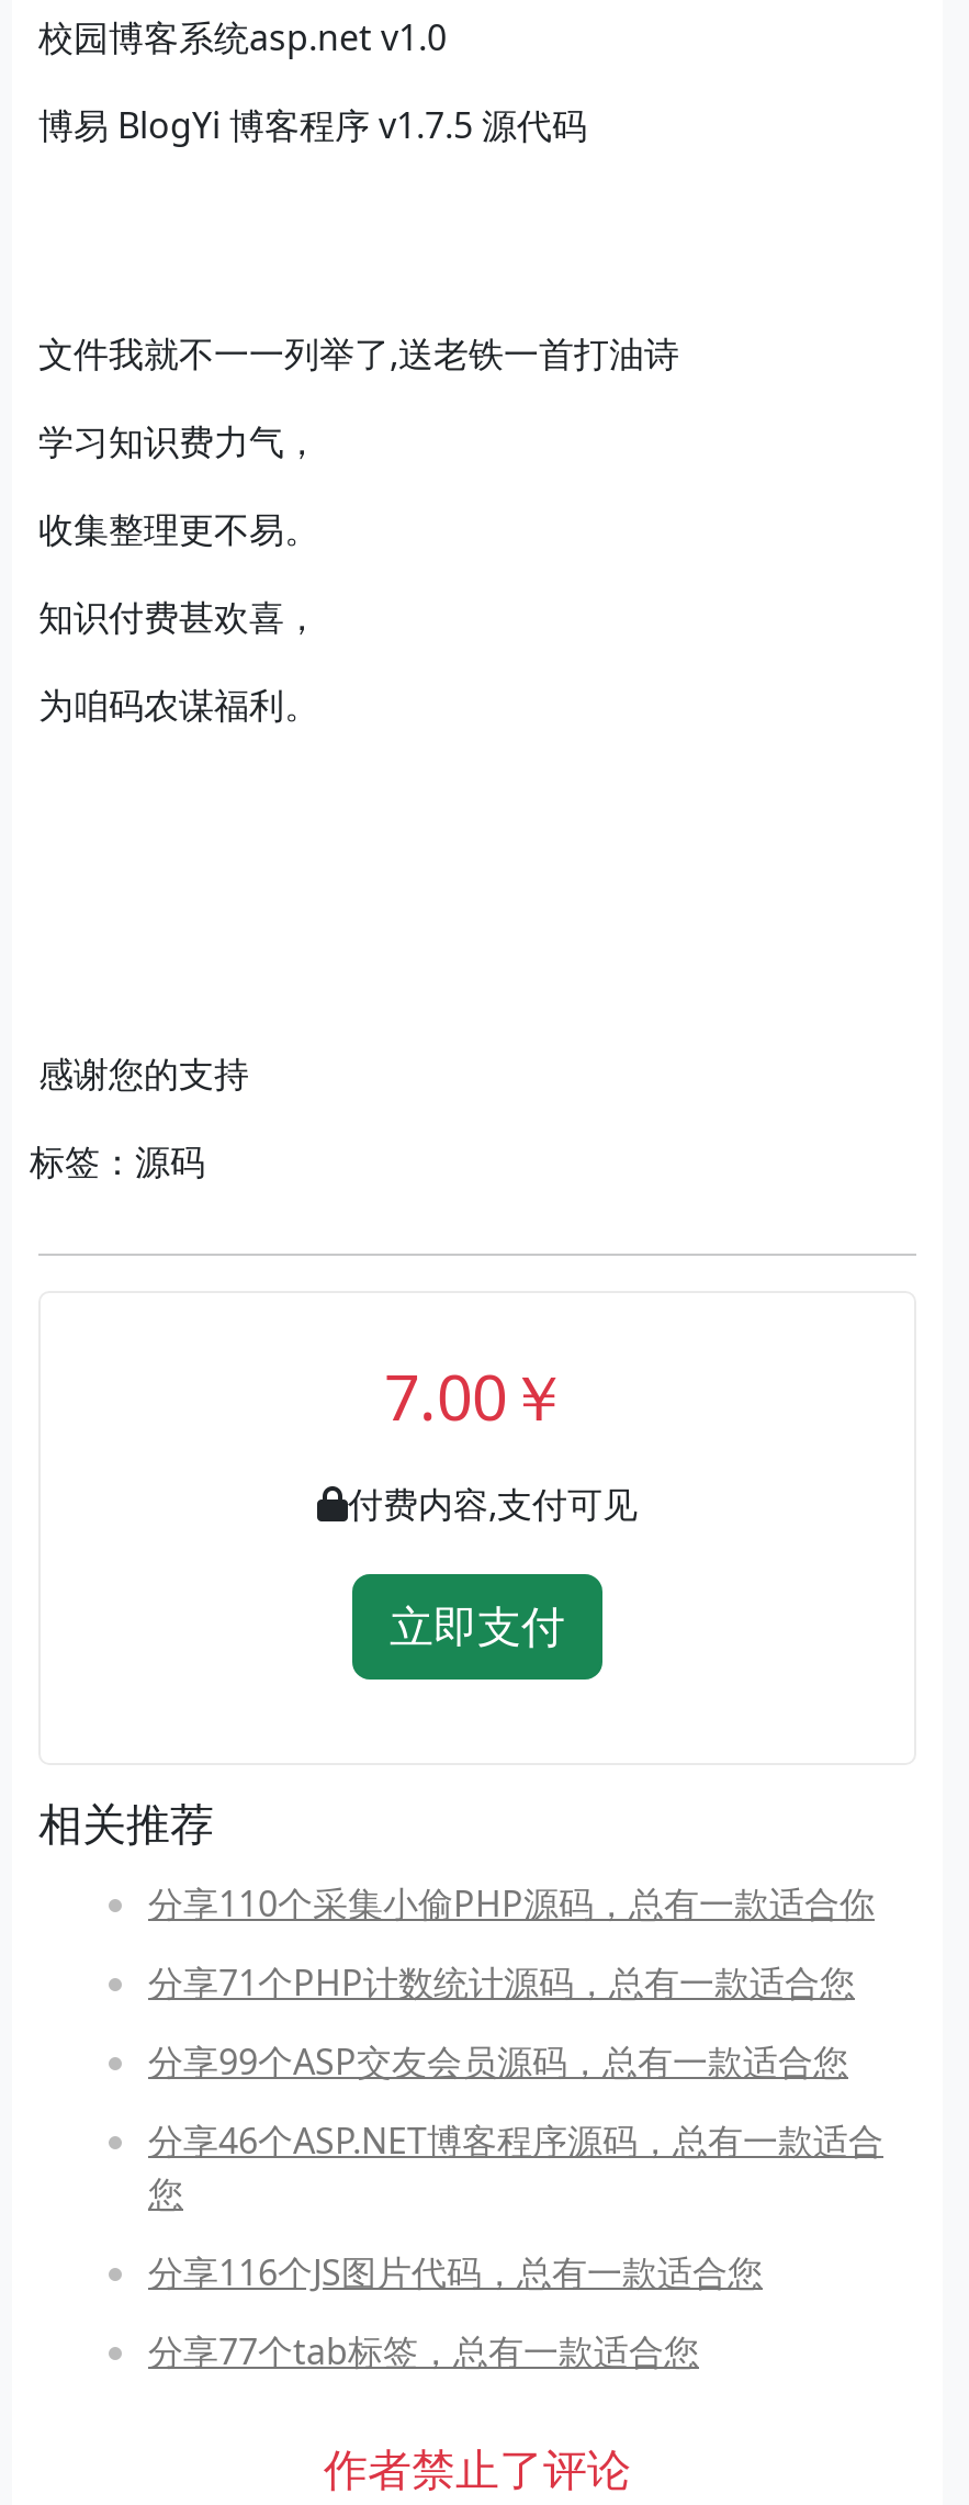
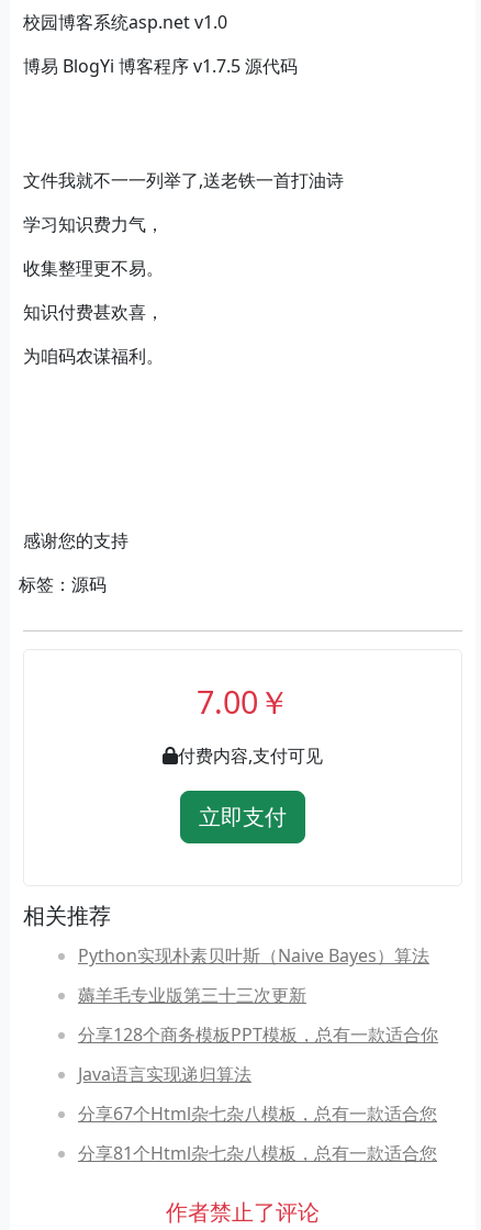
- 分享110个采集小偷PHP源码，总有一款适合你
+ Python实现朴素贝叶斯（Naive Bayes）算法

- 分享71个PHP计数统计源码，总有一款适合您
+ 薅羊毛专业版第三十三次更新

- 分享99个ASP交友会员源码，总有一款适合您
+ 分享128个商务模板PPT模板，总有一款适合你

- 分享46个ASP.NET博客程序源码，总有一款适合
- 您
+ Java语言实现递归算法

- 分享116个JS图片代码，总有一款适合您
+ 分享67个Html杂七杂八模板，总有一款适合您

- 分享77个tab标签，总有一款适合您
+ 分享81个Html杂七杂八模板，总有一款适合您
